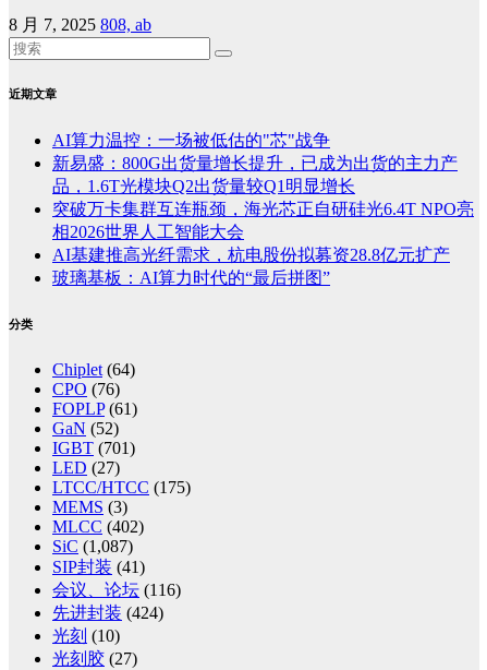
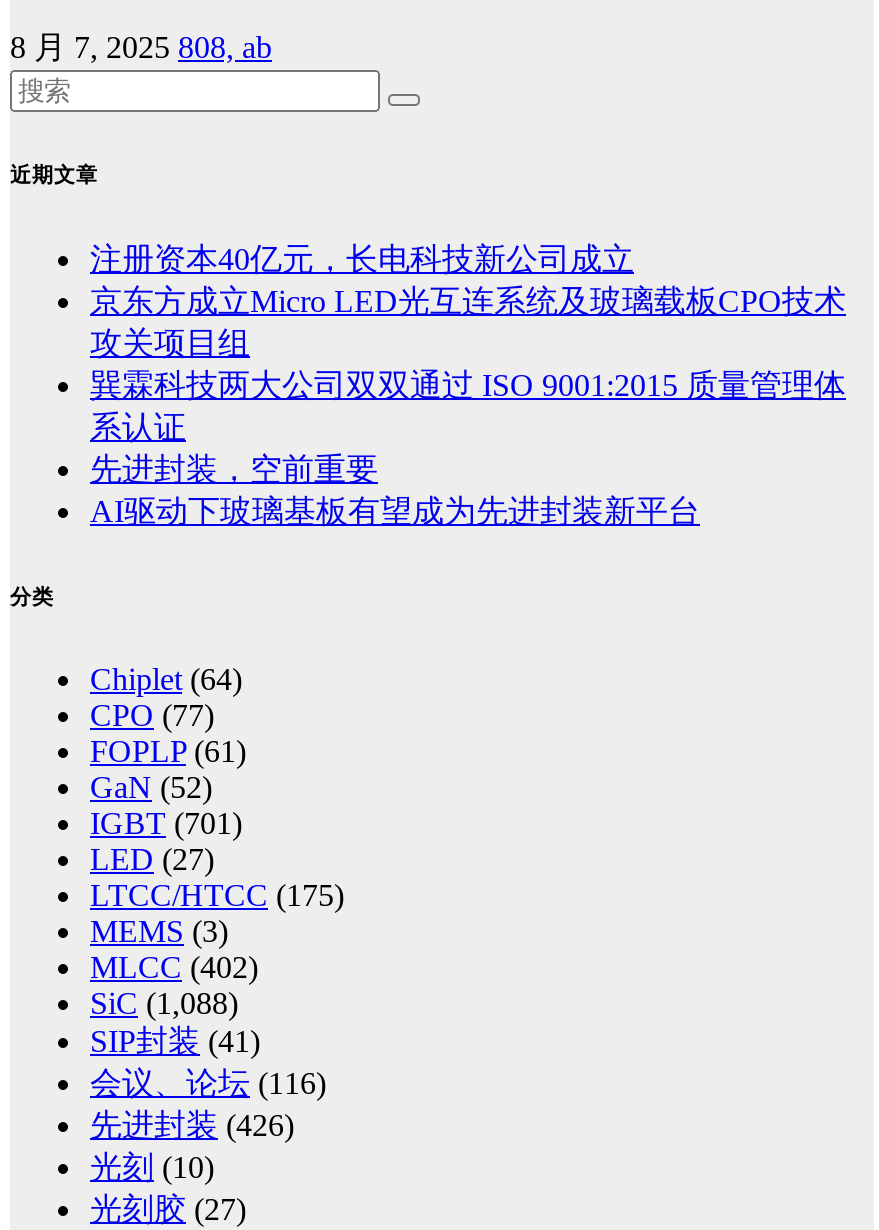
- AI算力温控：一场被低估的"芯"战争
- 新易盛：800G出货量增长提升，已成为出货的主力产
- 品，1.6T光模块Q2出货量较Q1明显增长
- 突破万卡集群互连瓶颈，海光芯正自研硅光6.4T NPO亮
- 相2026世界人工智能大会
- AI基建推高光纤需求，杭电股份拟募资28.8亿元扩产
- 玻璃基板：AI算力时代的“最后拼图”
+ 注册资本40亿元，长电科技新公司成立
+ 京东方成立Micro LED光互连系统及玻璃载板CPO技术
+ 攻关项目组
+ 巽霖科技两大公司双双通过 ISO 9001:2015 质量管理体
+ 系认证
+ 先进封装，空前重要
+ AI驱动下玻璃基板有望成为先进封装新平台

- CPO (76)
+ CPO (77)

- SiC (1,087)
+ SiC (1,088)

- 先进封装(424)
+ 先进封装(426)
